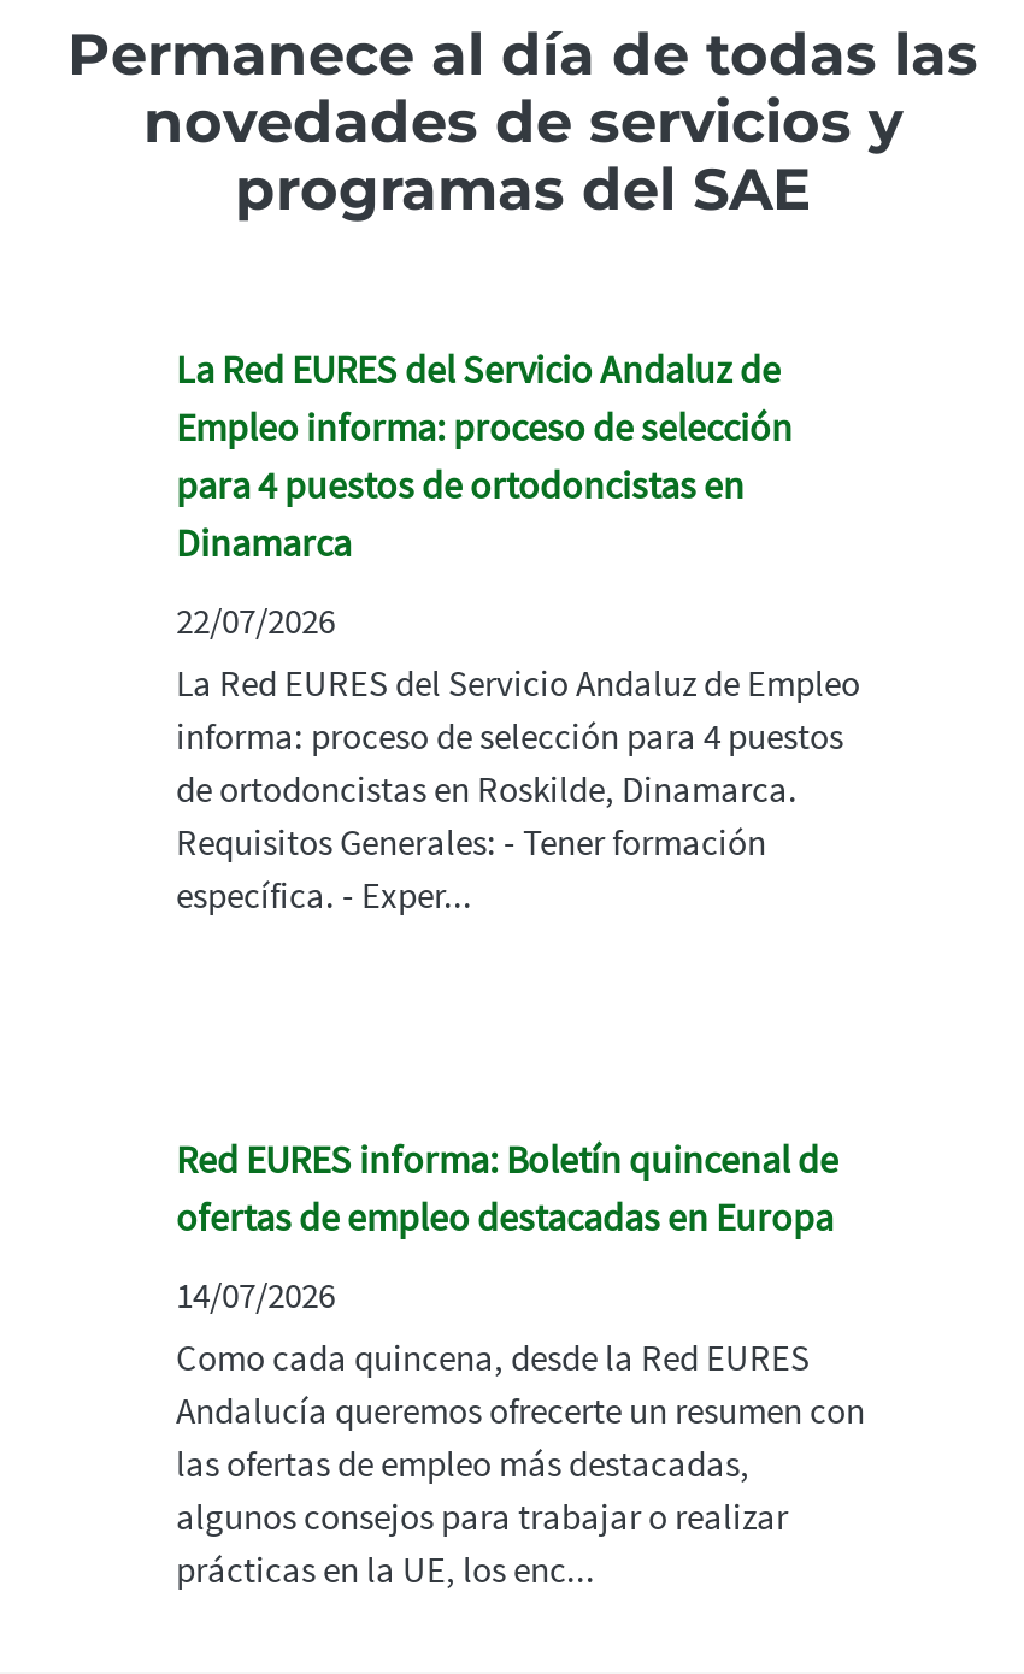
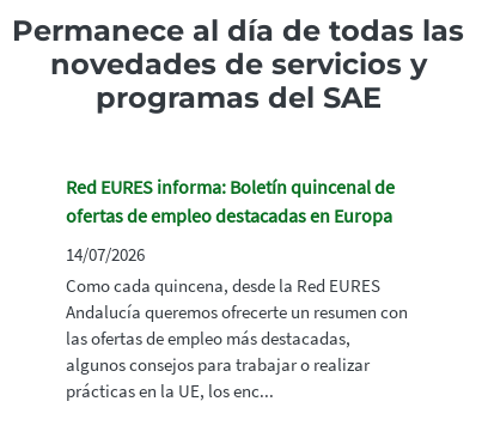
- La Red EURES del Servicio Andaluz de
- Empleo informa: proceso de selección
- para 4 puestos de ortodoncistas en
- Dinamarca
- 22/07/2026
- La Red EURES del Servicio Andaluz de Empleo
- informa: proceso de selección para 4 puestos
- de ortodoncistas en Roskilde, Dinamarca.
- Requisitos Generales: - Tener formación
- específica. - Exper...
